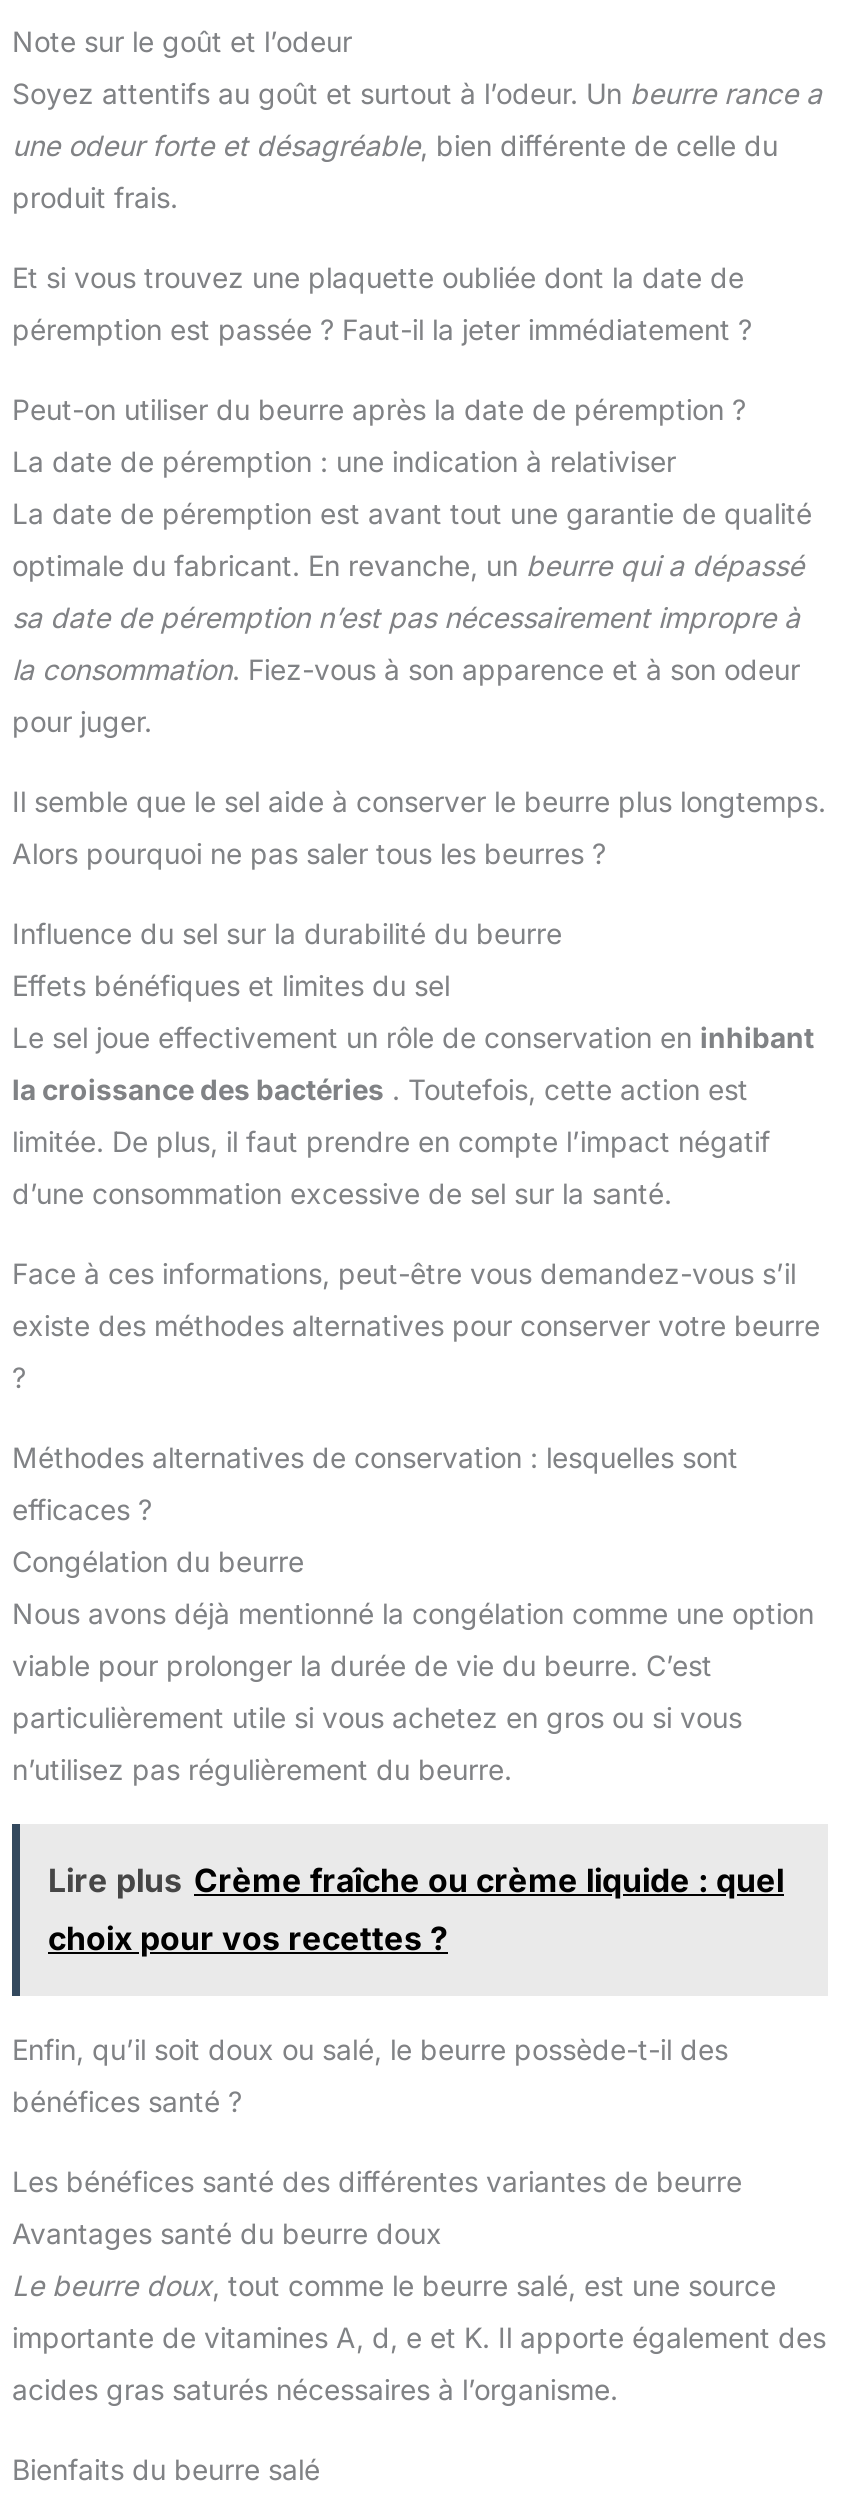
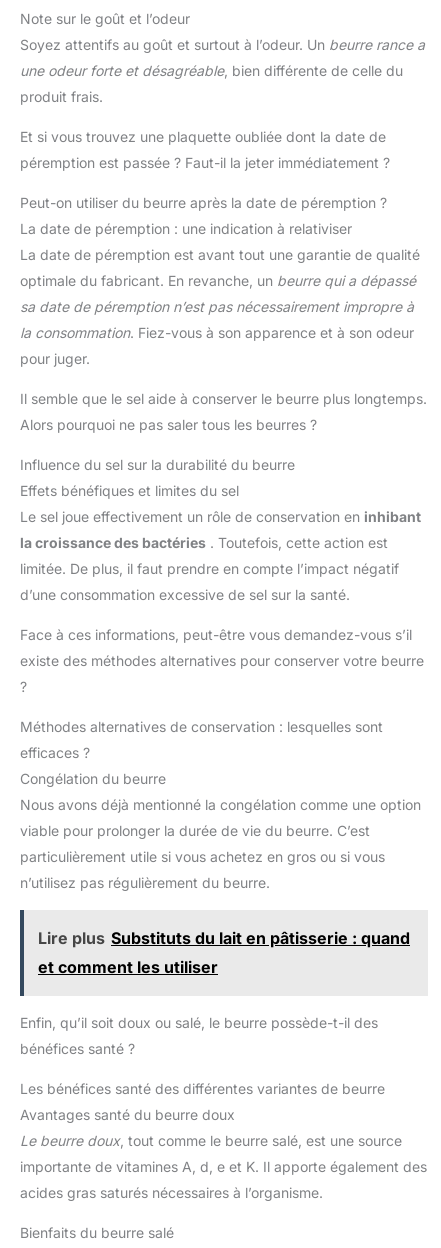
- Lire plus Crème fraîche ou crème liquide : quel
- choix pour vos recettes ?
+ Lire plus Substituts du lait en pâtisserie : quand
+ et comment les utiliser
